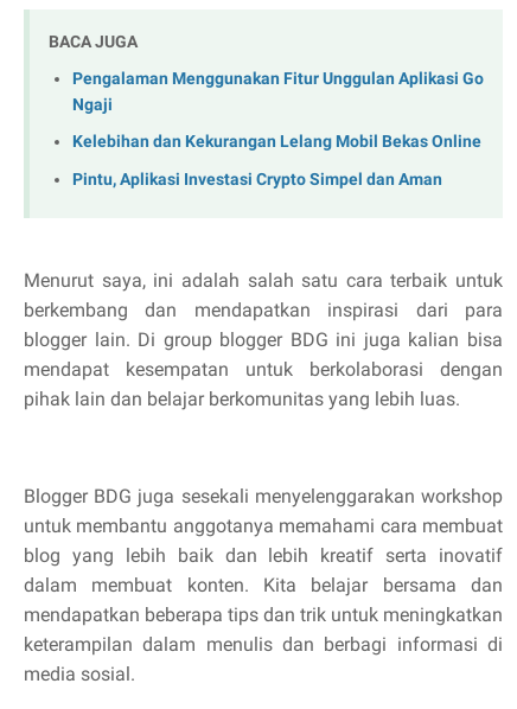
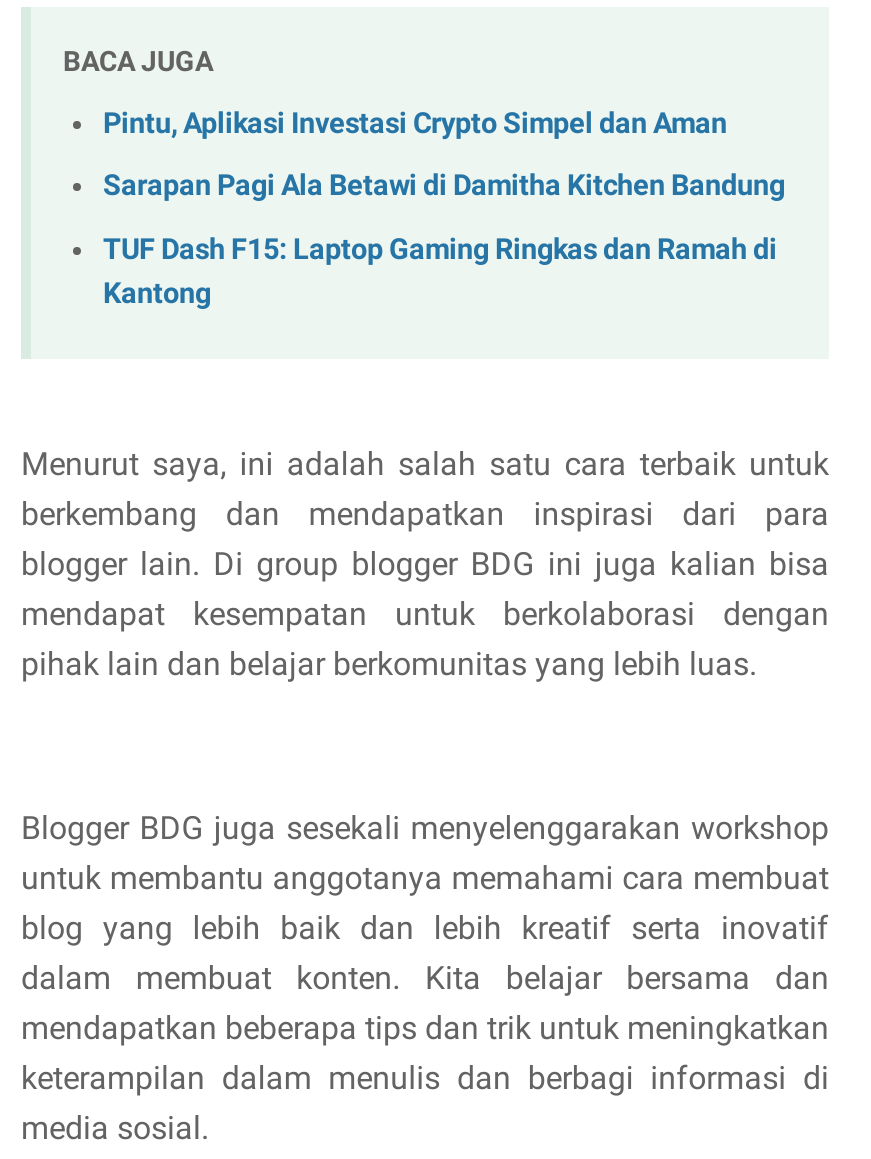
- Pengalaman Menggunakan Fitur Unggulan Aplikasi Go
- Ngaji
- Kelebihan dan Kekurangan Lelang Mobil Bekas Online

moved up: Pintu, Aplikasi Investasi Crypto Simpel dan Aman

+ Sarapan Pagi Ala Betawi di Damitha Kitchen Bandung
+ TUF Dash F15: Laptop Gaming Ringkas dan Ramah di
+ Kantong
